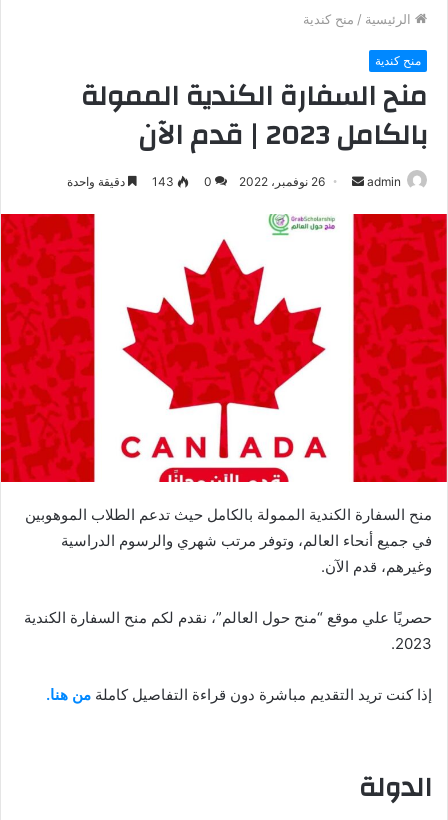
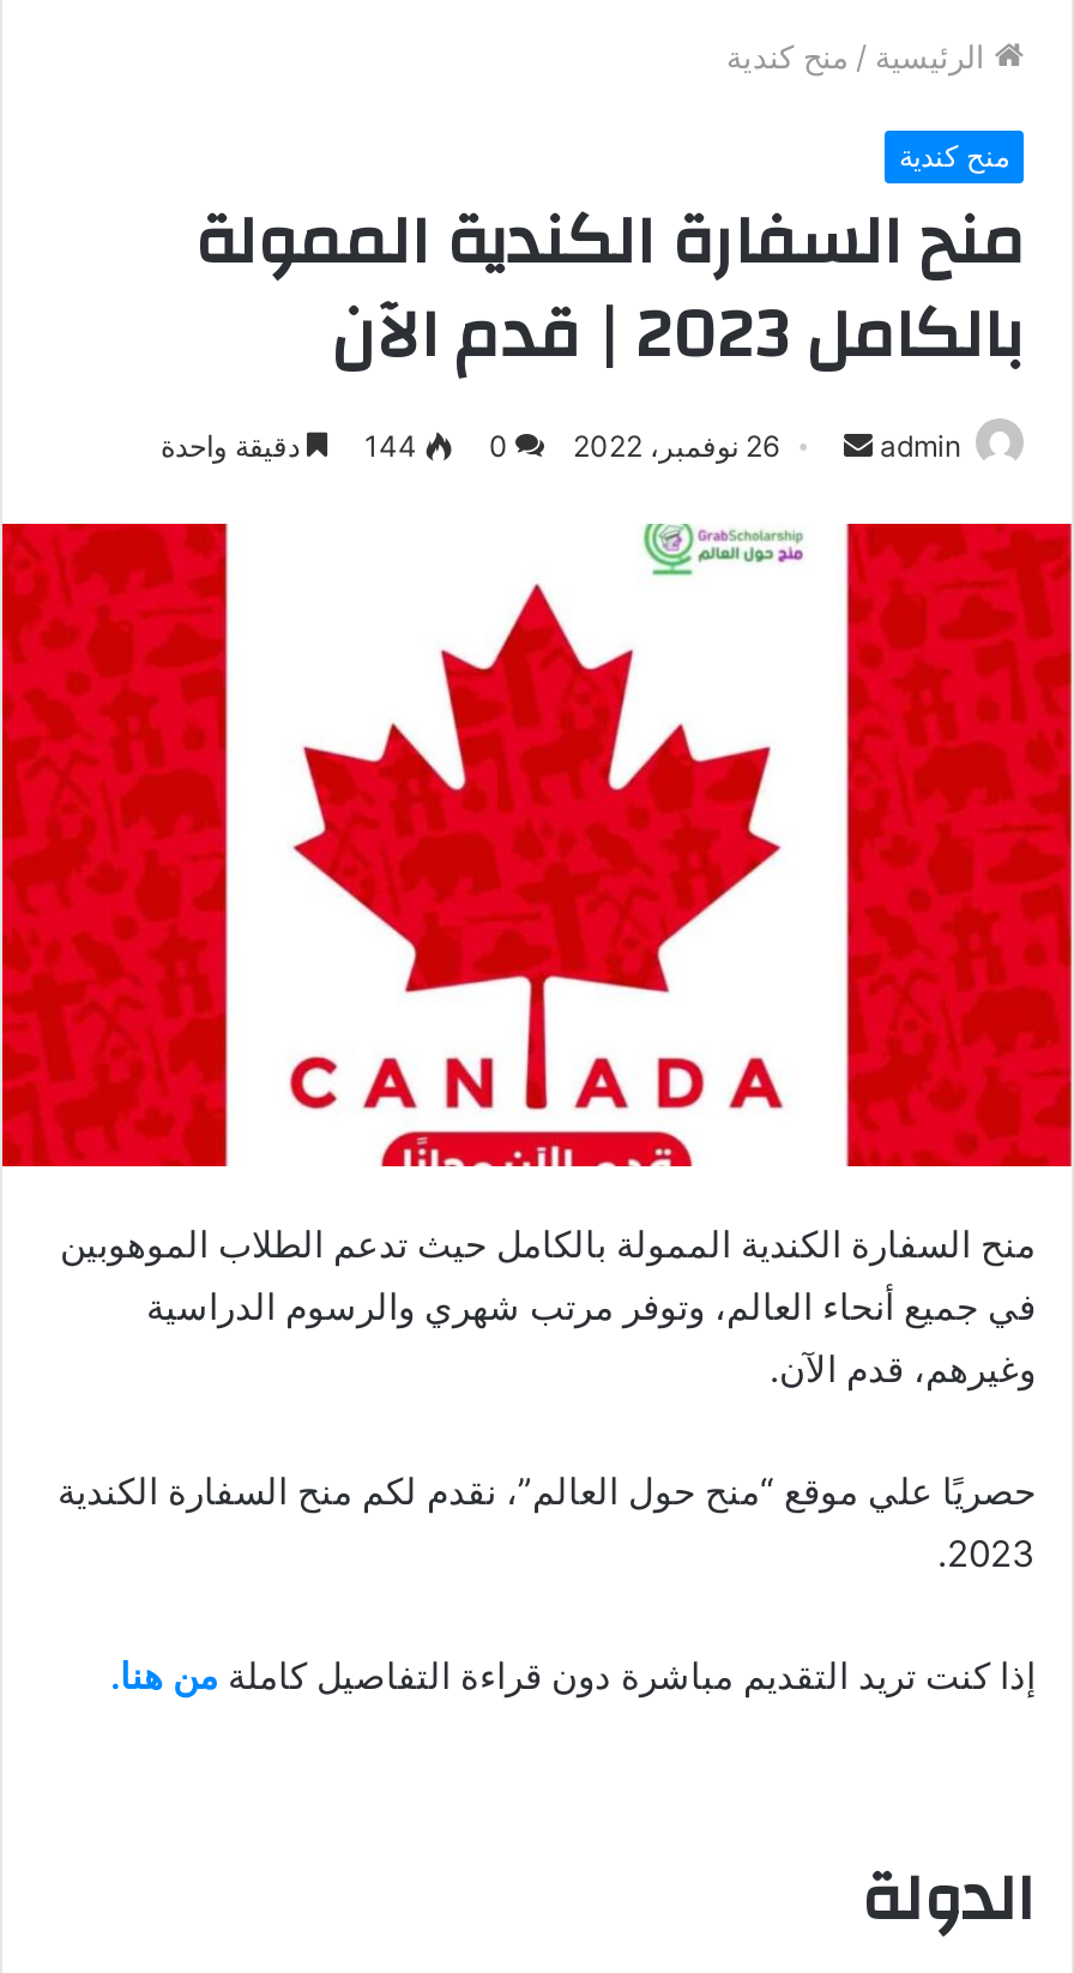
- 0 143 دقيقة واحدة
+ 0 144 دقيقة واحدة
